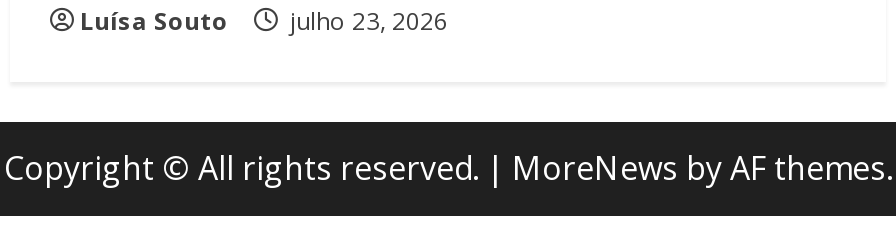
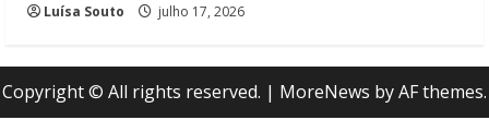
- Luísa Souto julho 23, 2026
+ Luísa Souto julho 17, 2026
